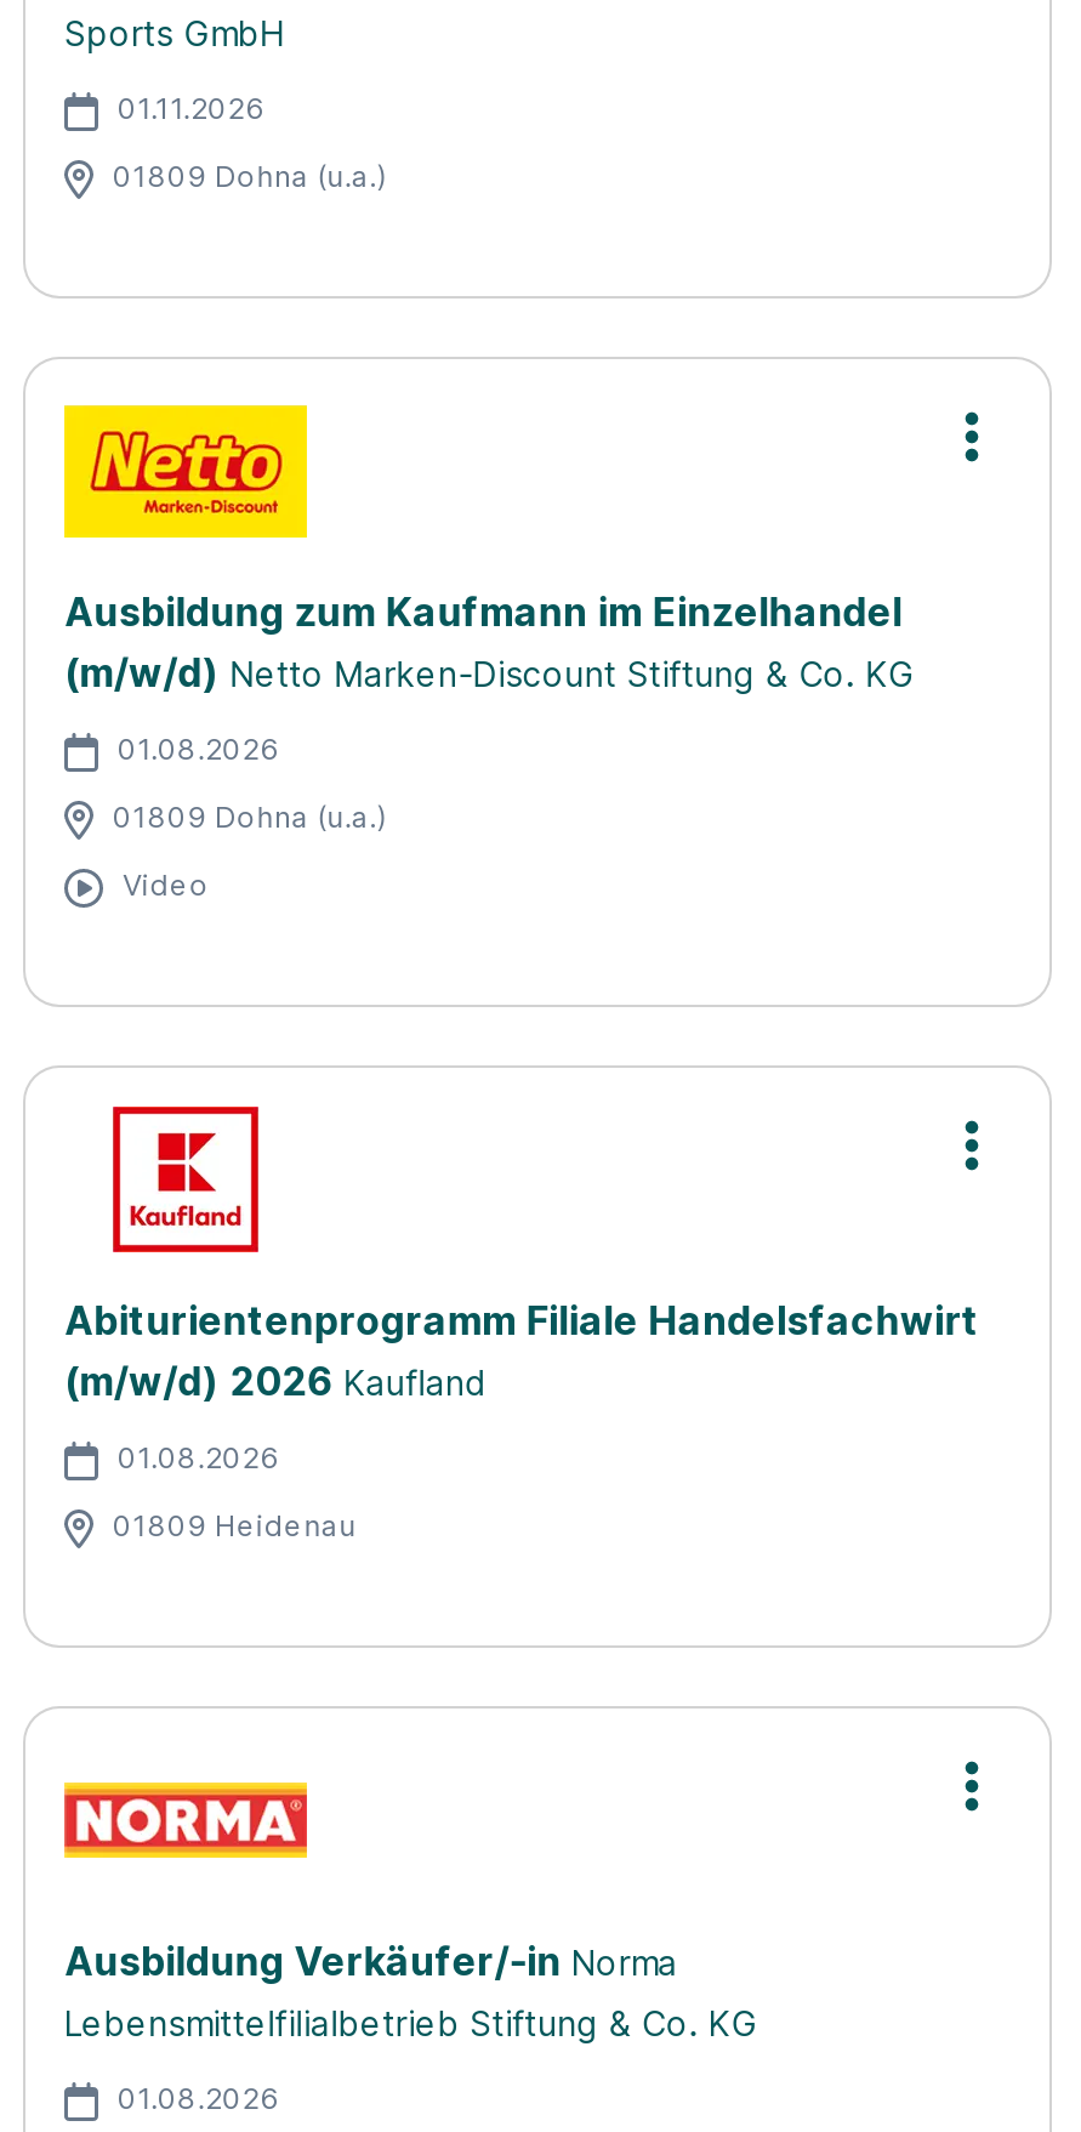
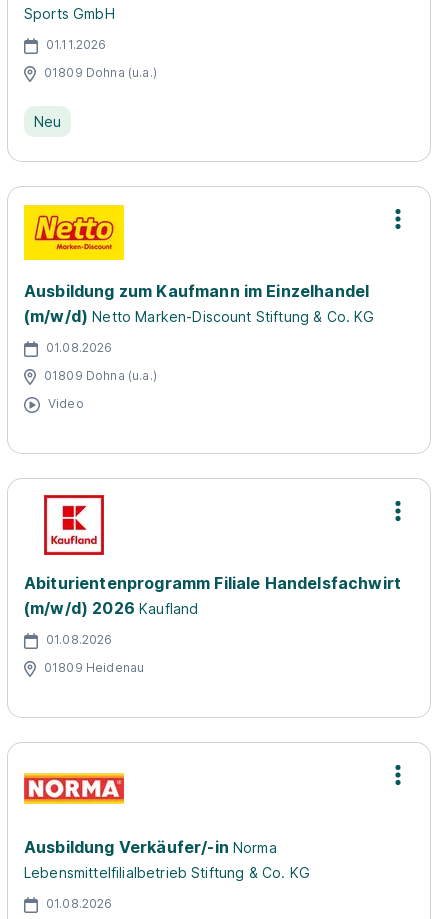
+ Neu
